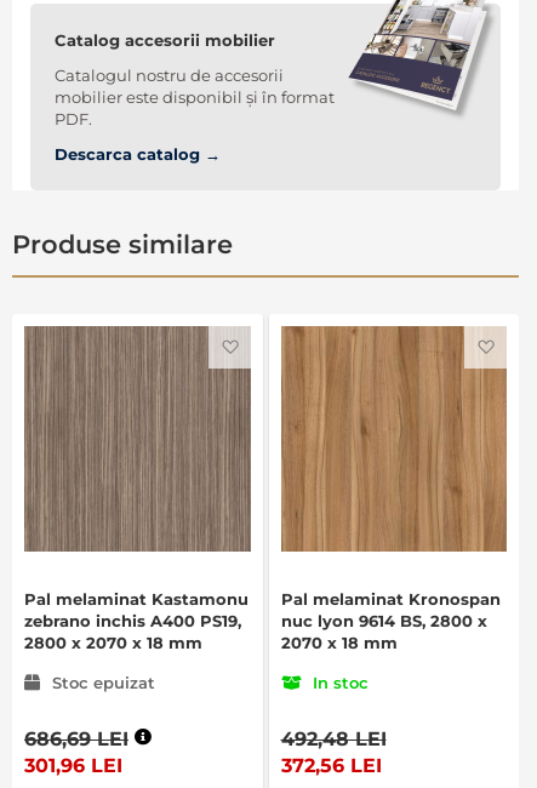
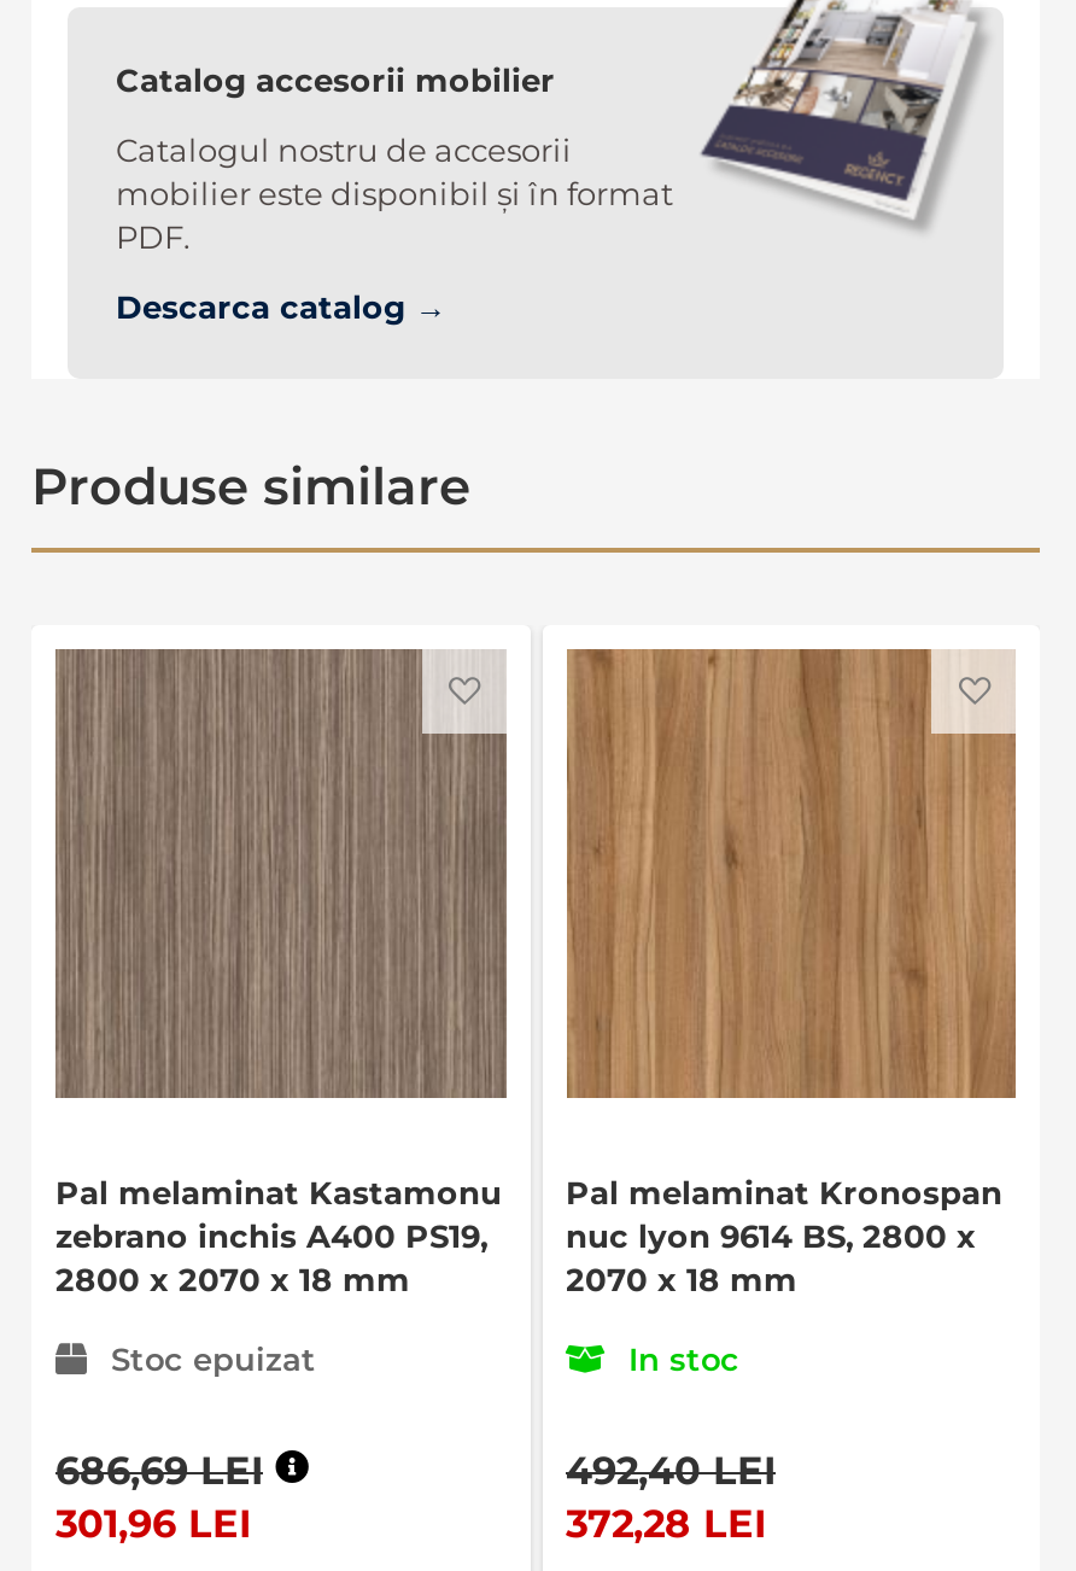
- 492,48 LEI
+ 492,40 LEI

- 372,56 LEI
+ 372,28 LEI
